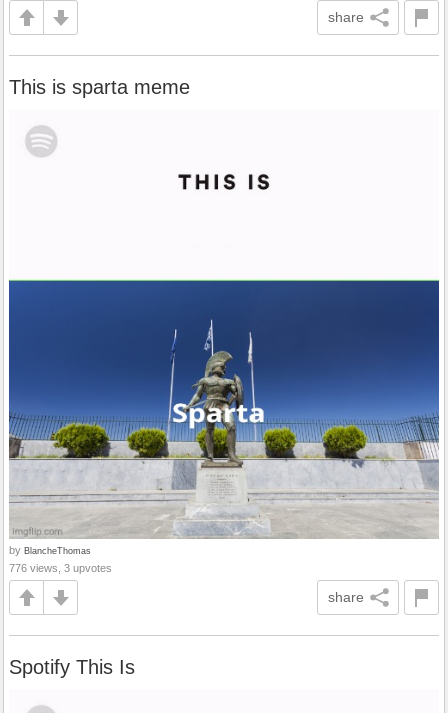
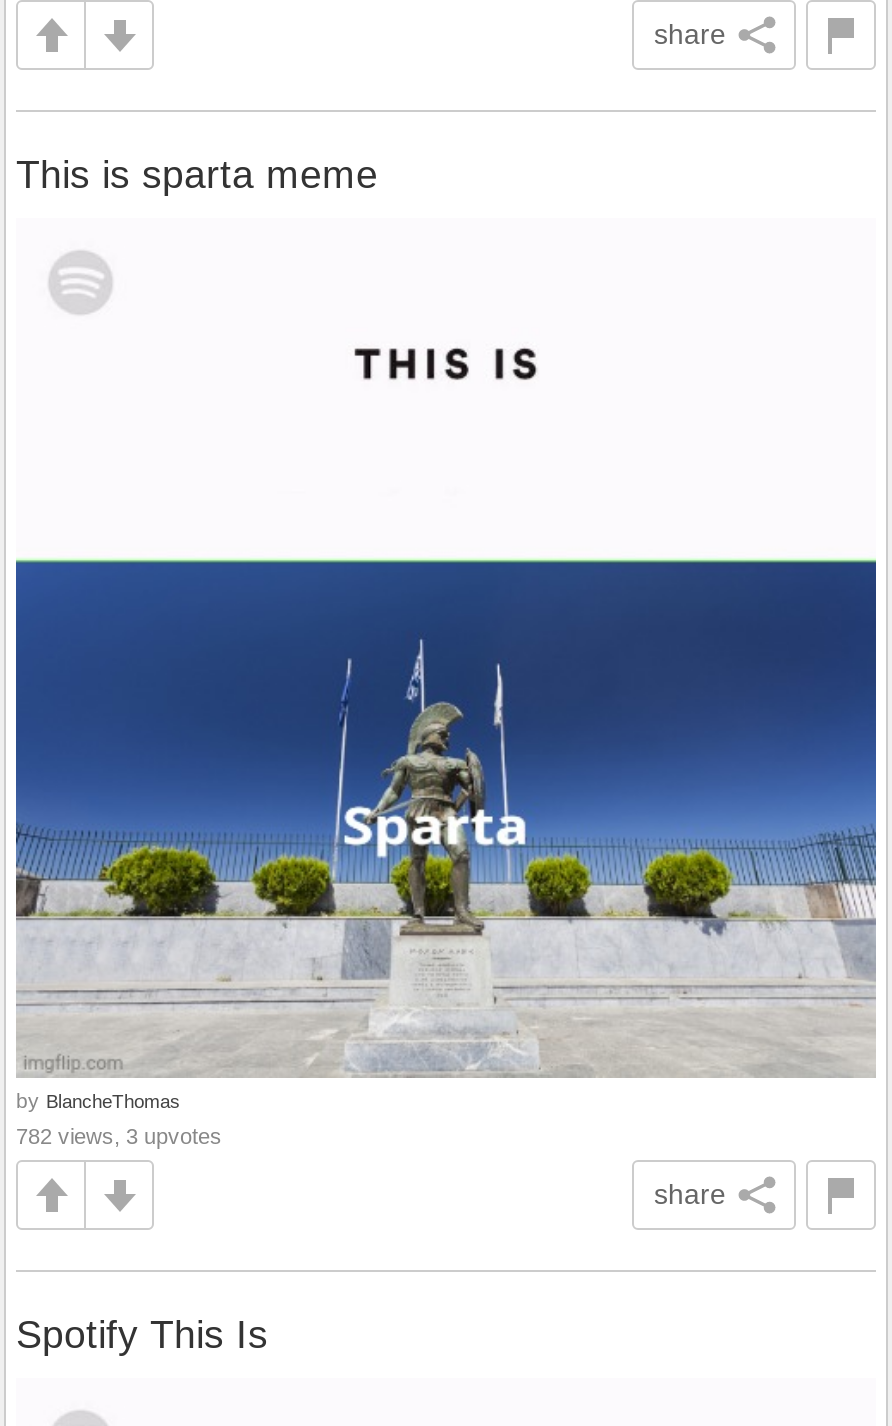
- 776 views, 3 upvotes
+ 782 views, 3 upvotes
